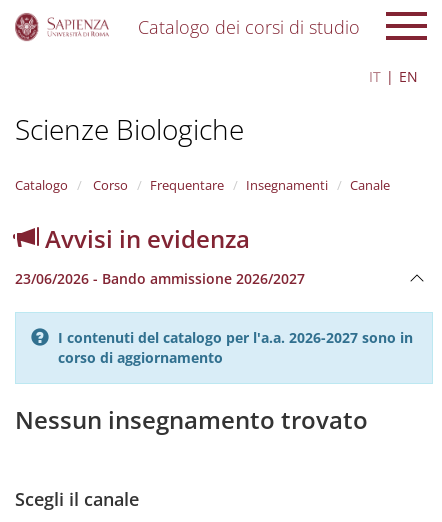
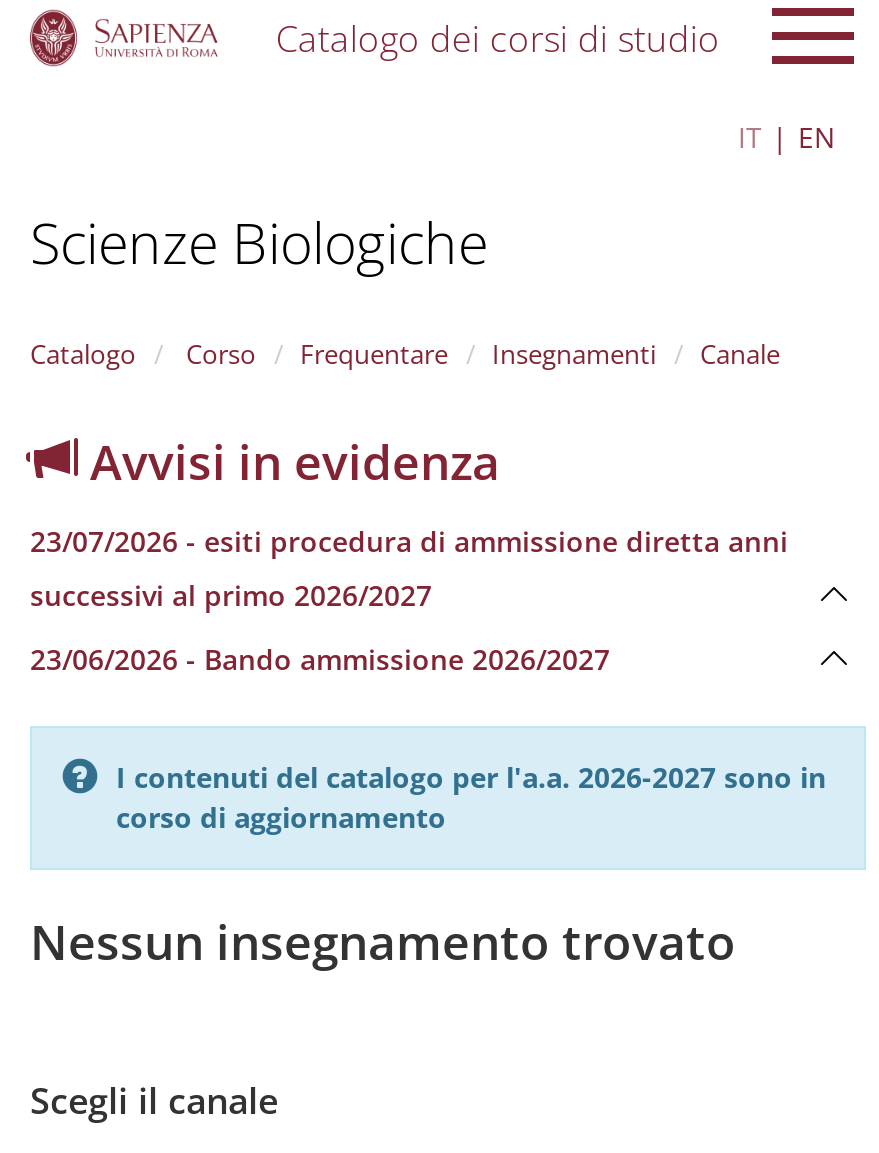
+ 23/07/2026 - esiti procedura di ammissione diretta anni
+ successivi al primo 2026/2027
